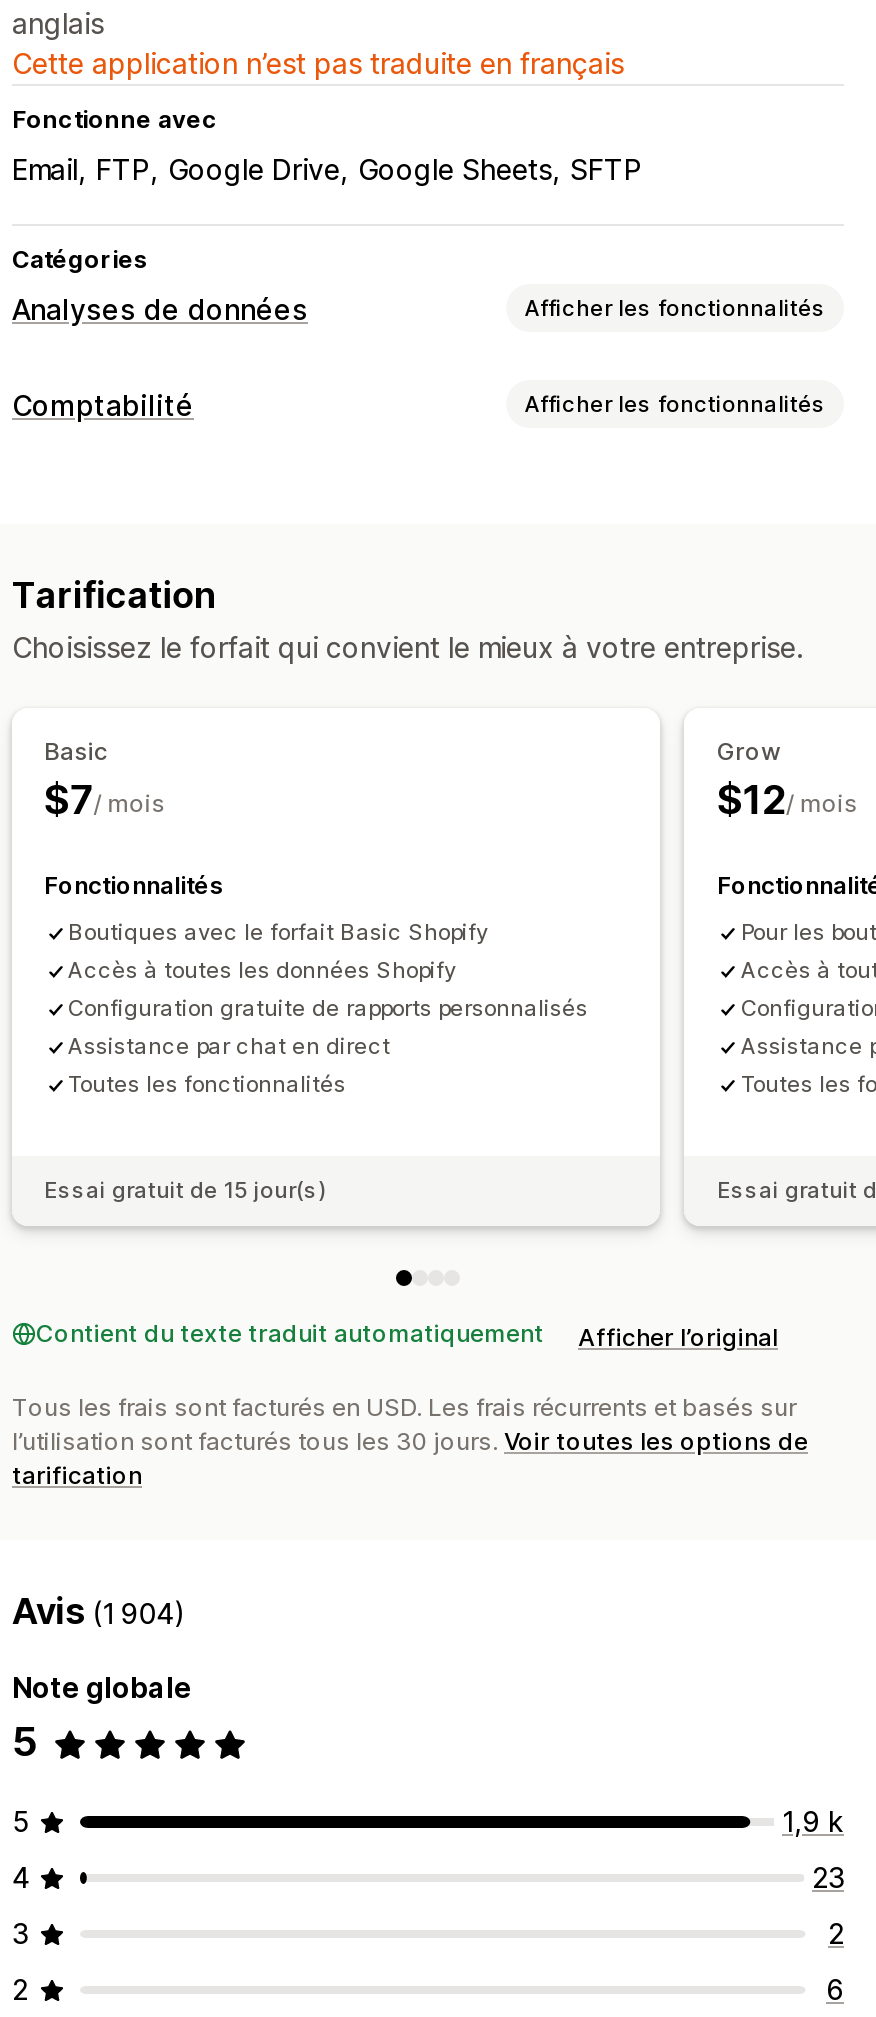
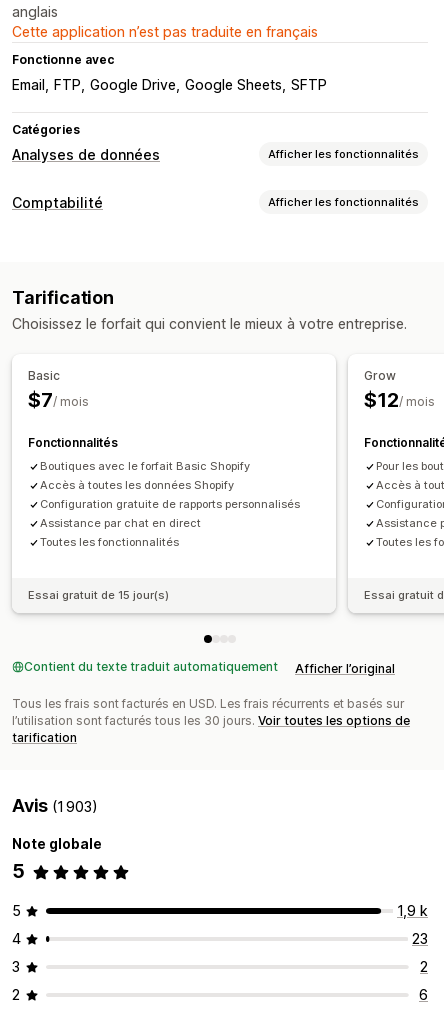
- Avis (1 904)
+ Avis (1 903)
